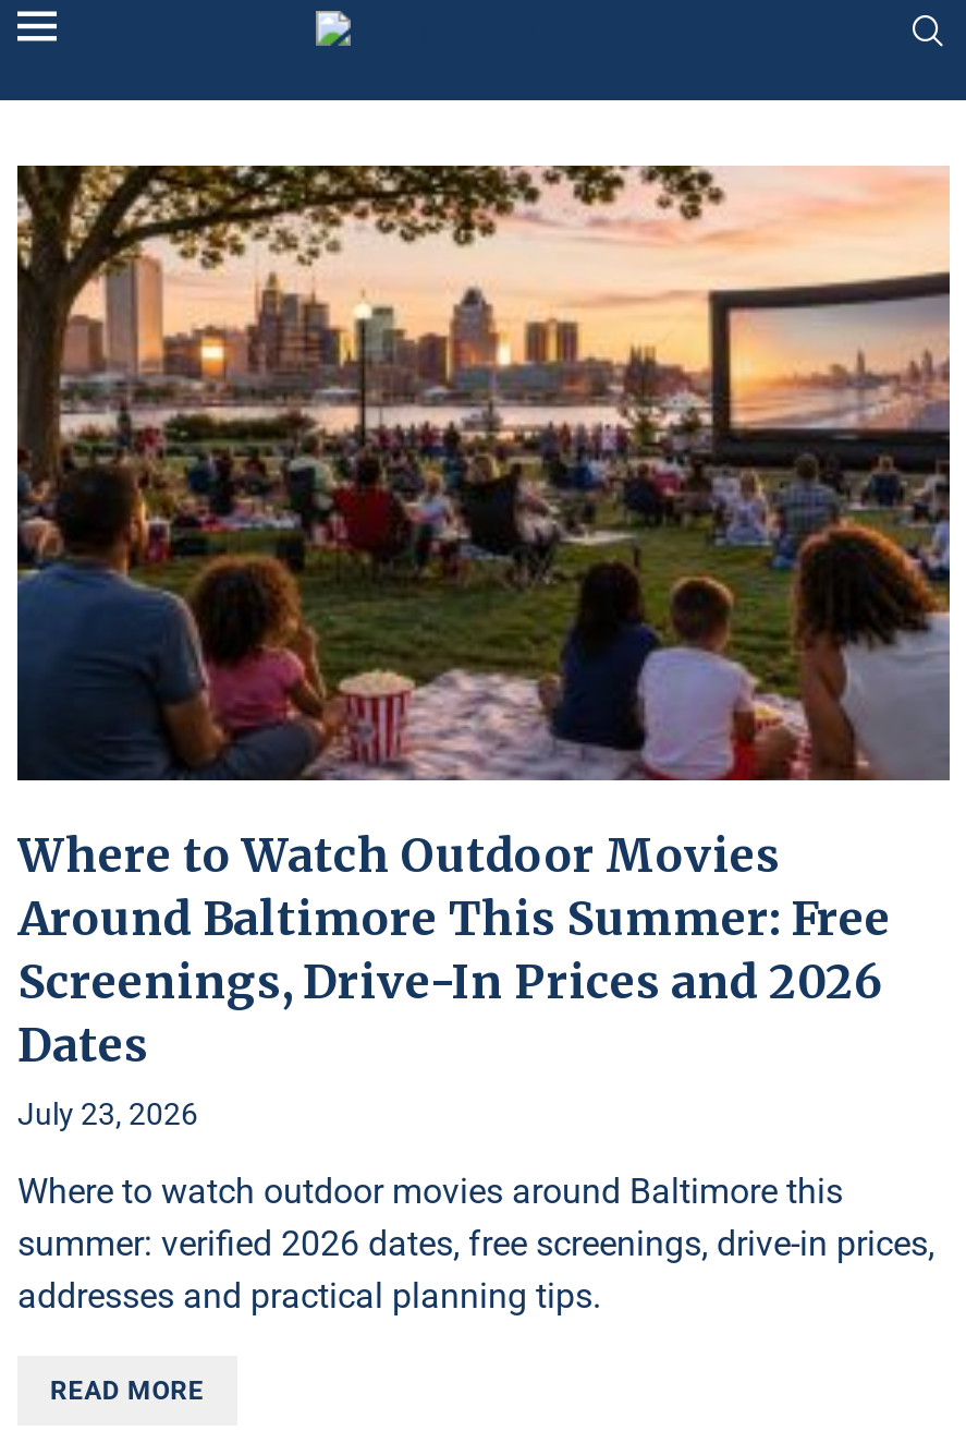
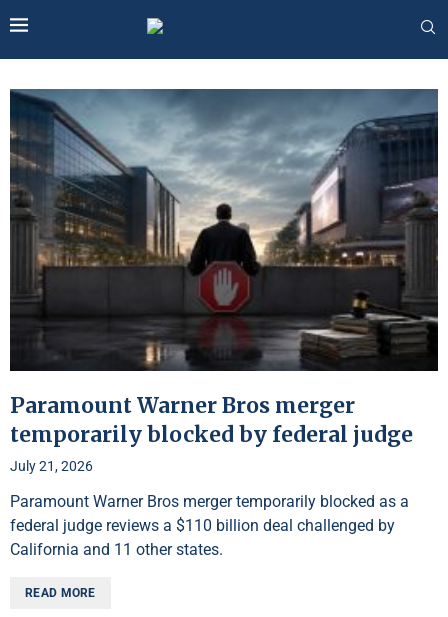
- [image]
- Where to Watch Outdoor Movies
- Around Baltimore This Summer: Free
- Screenings, Drive-In Prices and 2026
- Dates
- July 23, 2026
+ [image]
+ Paramount Warner Bros merger
+ temporarily blocked by federal judge
+ July 21, 2026

- Where to watch outdoor movies around Baltimore this
- summer: verified 2026 dates, free screenings, drive-in prices,
- addresses and practical planning tips.
+ Paramount Warner Bros merger temporarily blocked as a
+ federal judge reviews a $110 billion deal challenged by
+ California and 11 other states.
